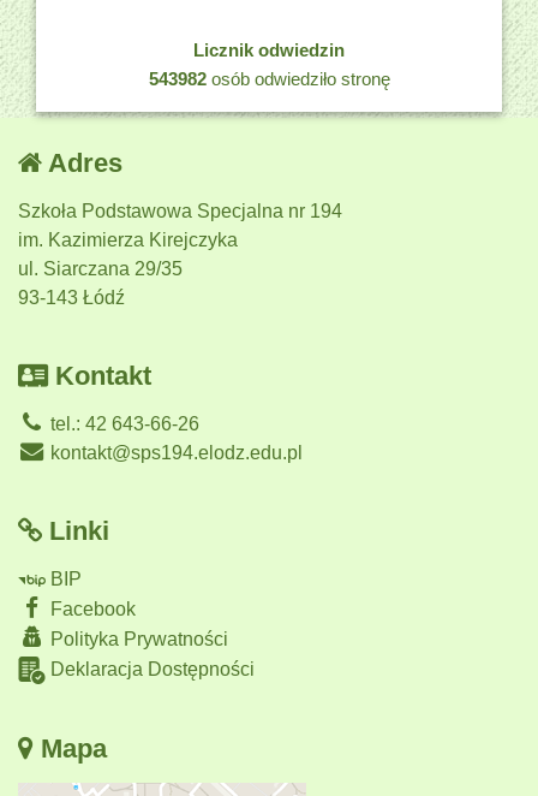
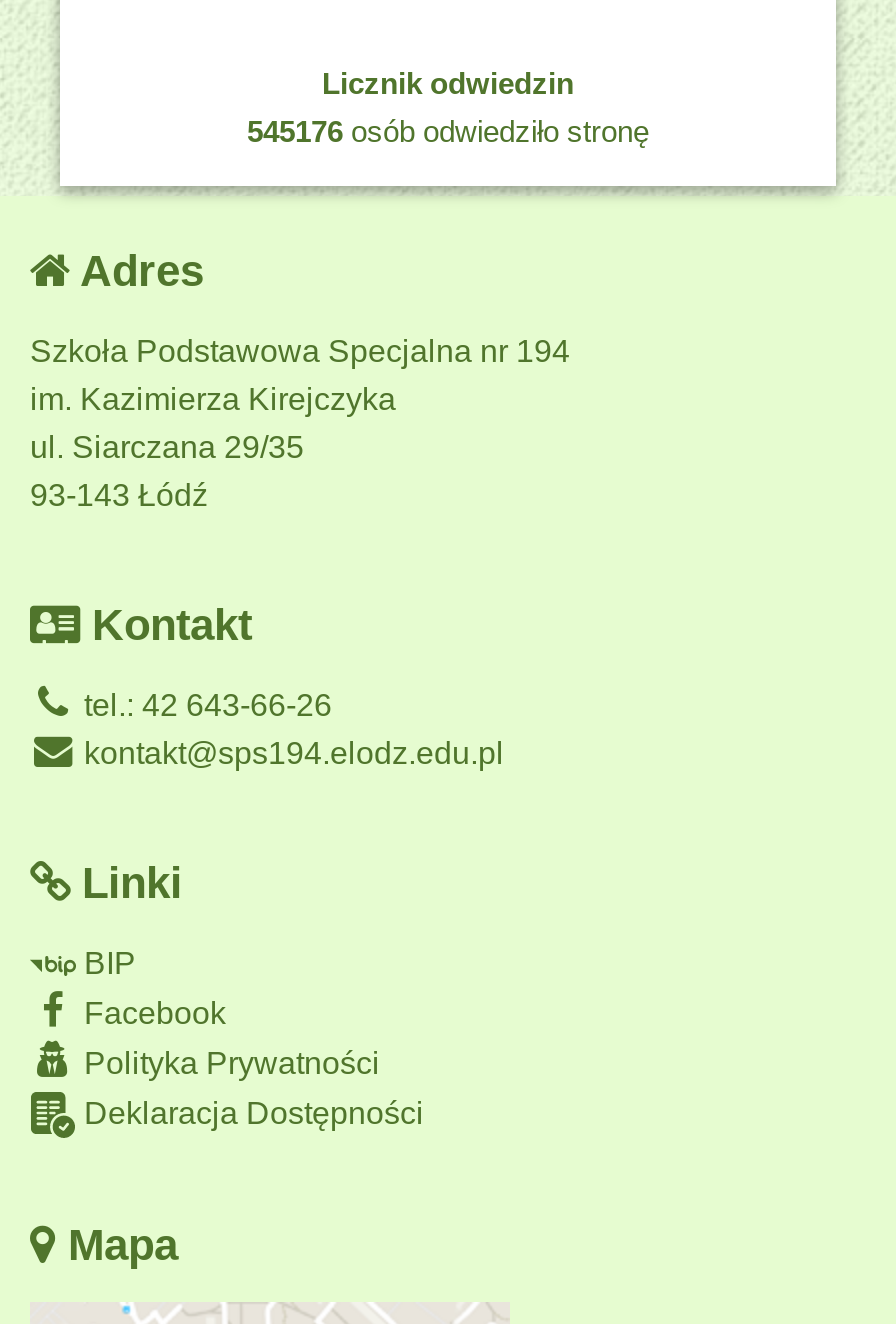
- 543982 osób odwiedziło stronę
+ 545176 osób odwiedziło stronę
